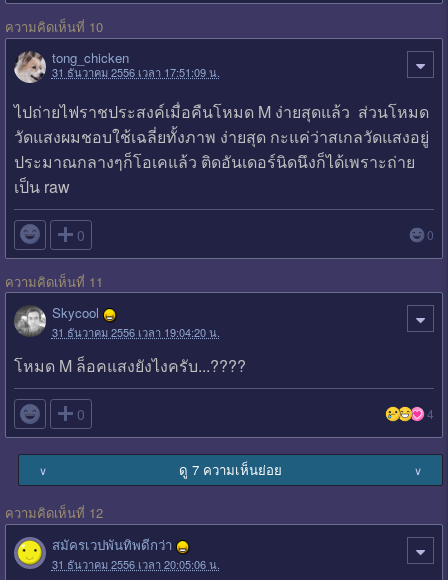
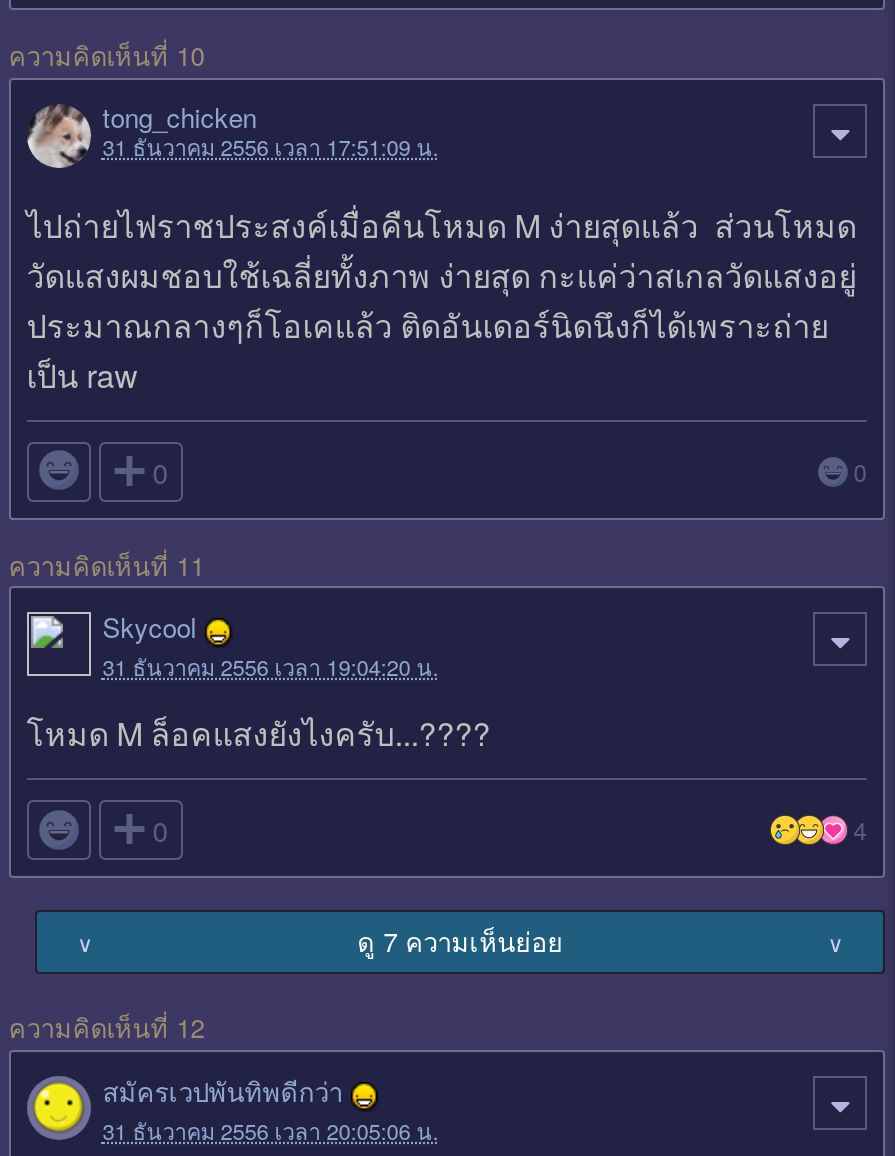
- [image]
+ [image]
